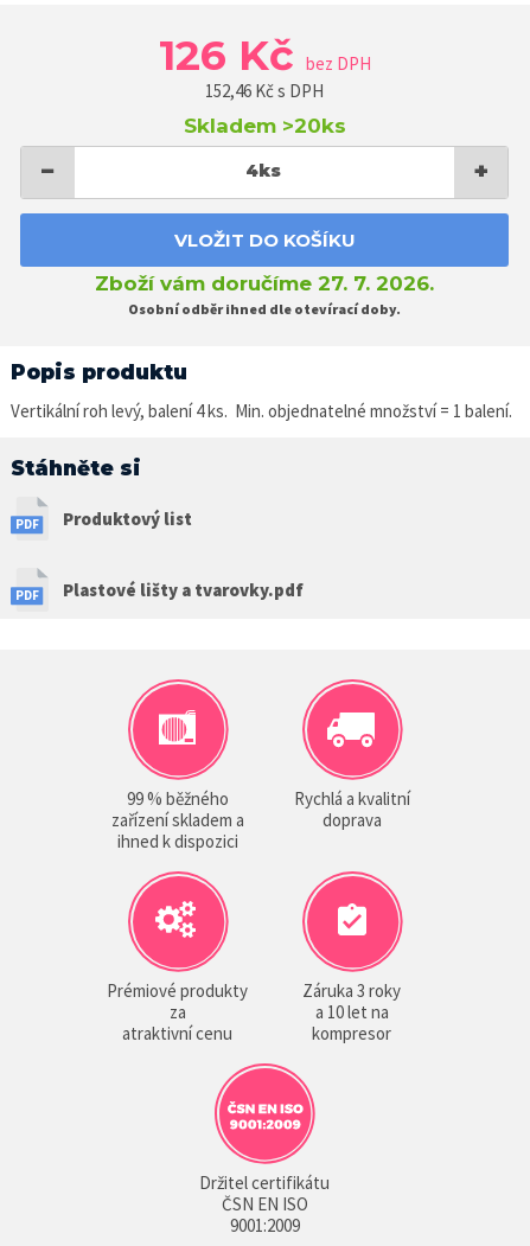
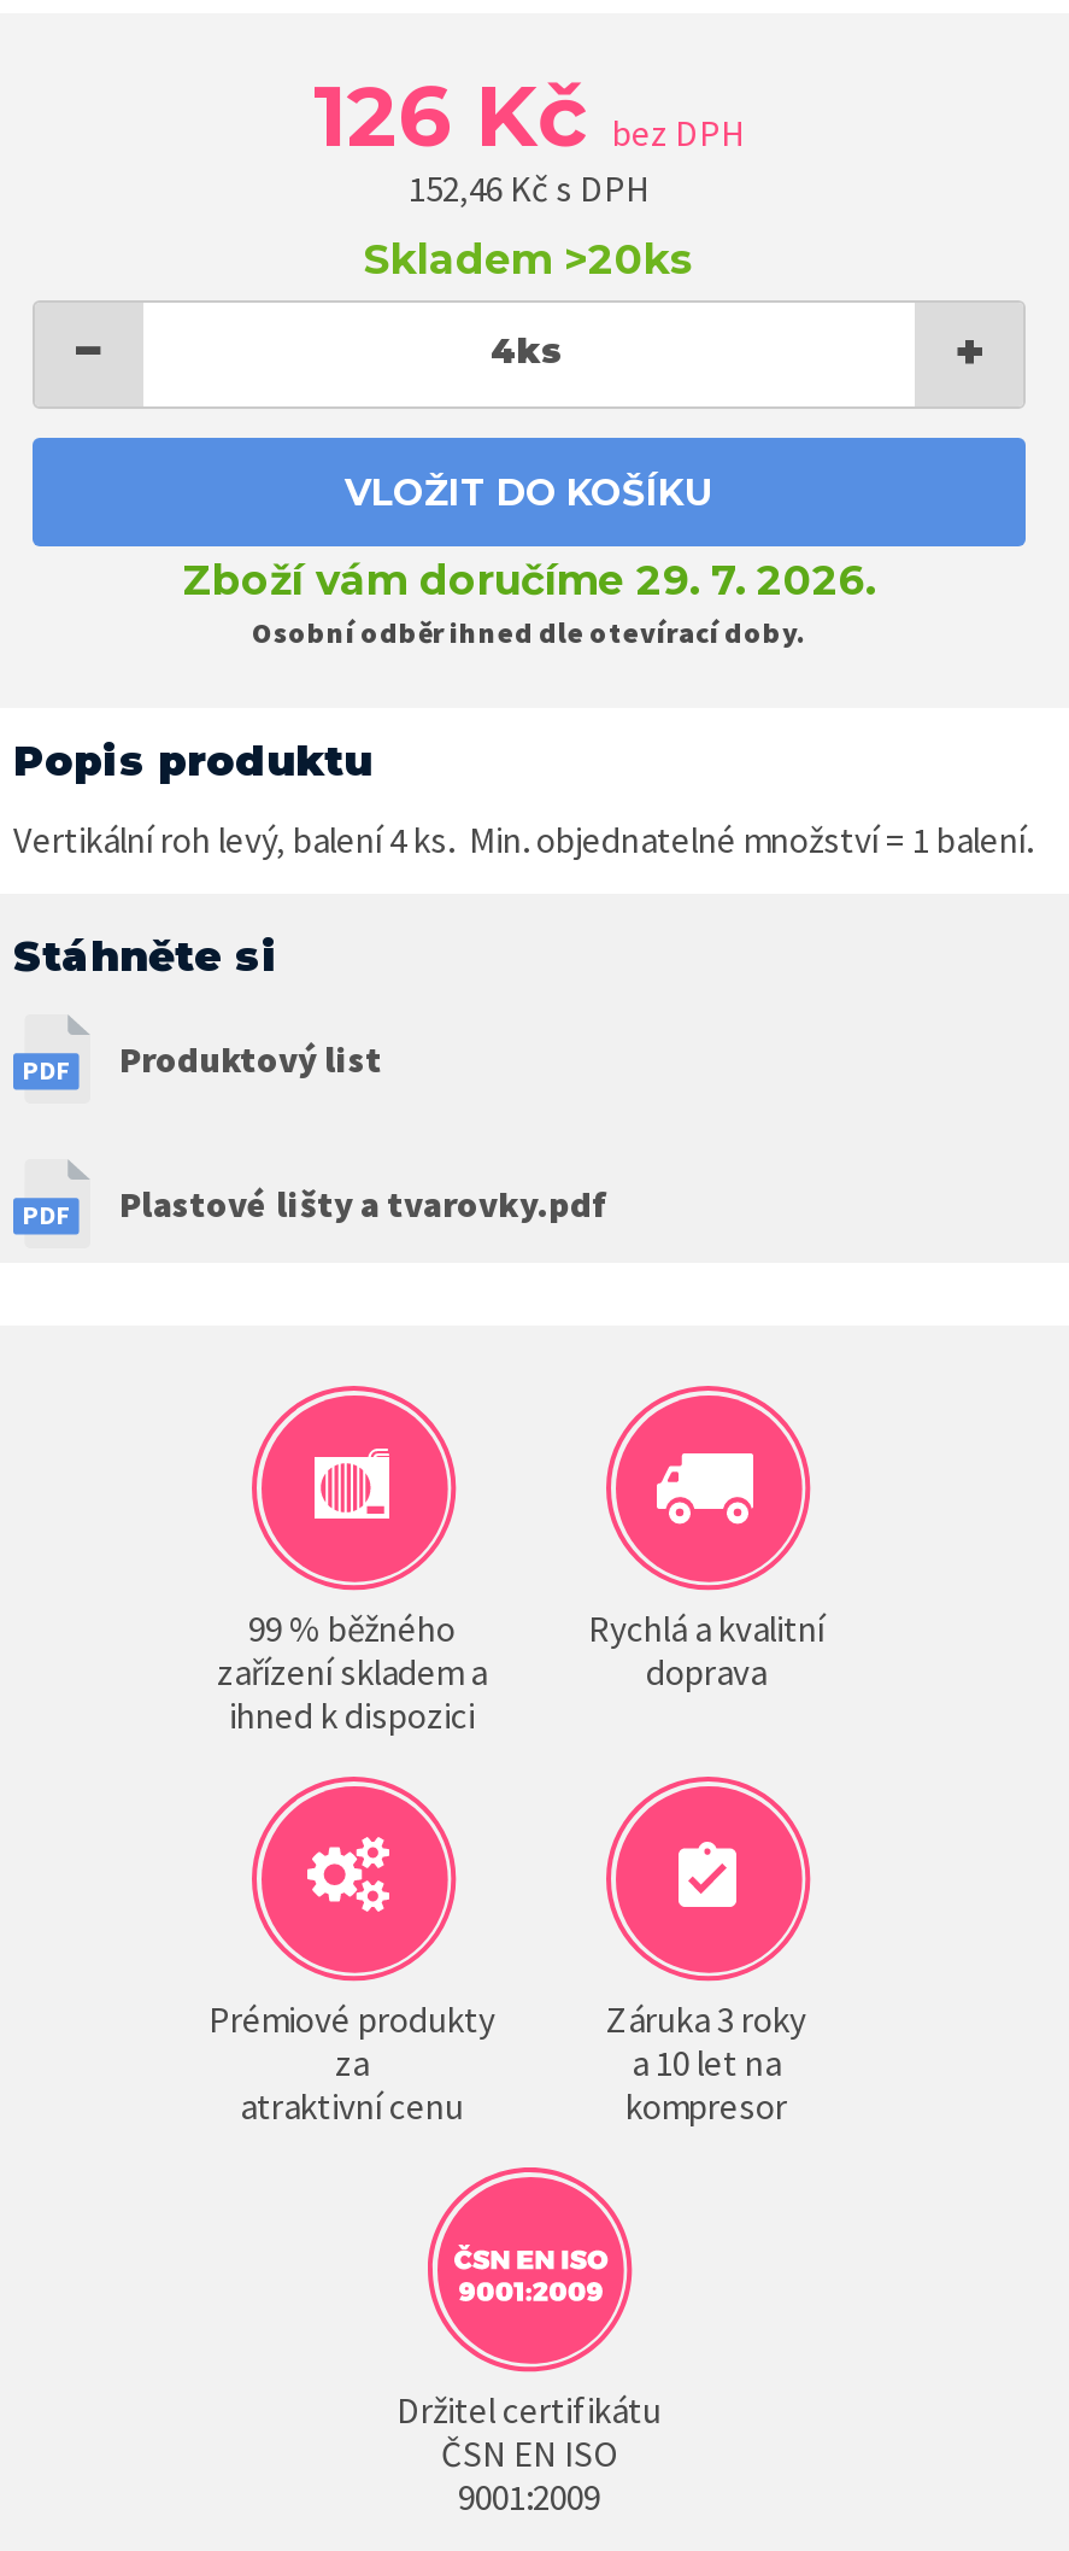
- Zboží vám doručíme 27. 7. 2026.
+ Zboží vám doručíme 29. 7. 2026.
